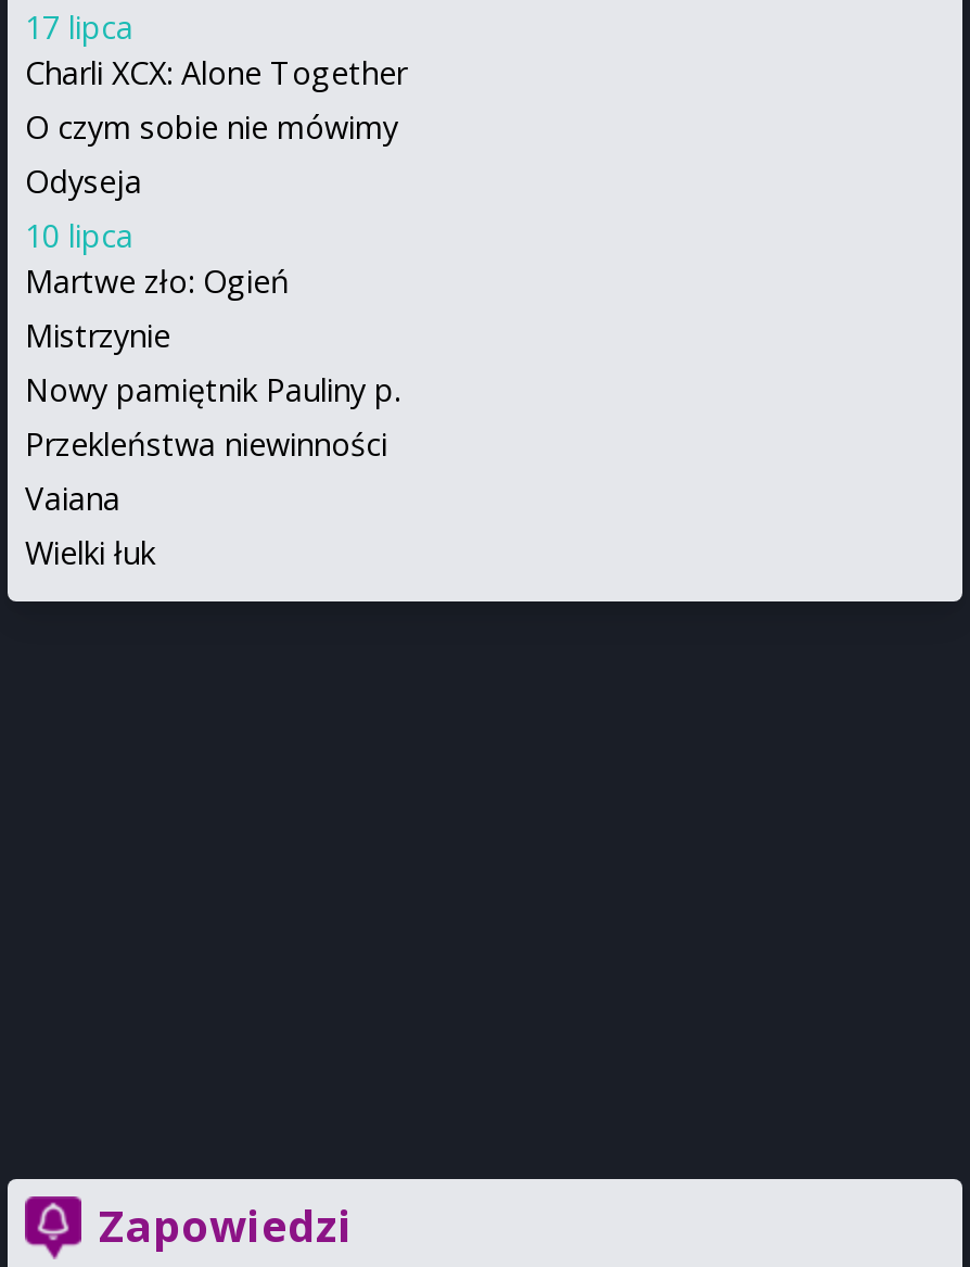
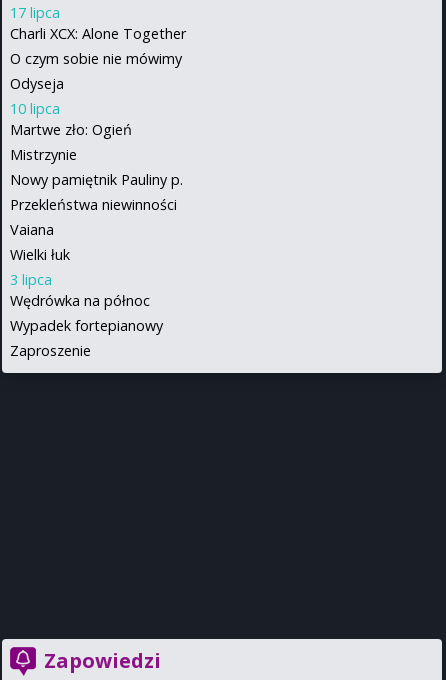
+ 3 lipca
+ Wędrówka na północ
+ Wypadek fortepianowy
+ Zaproszenie
